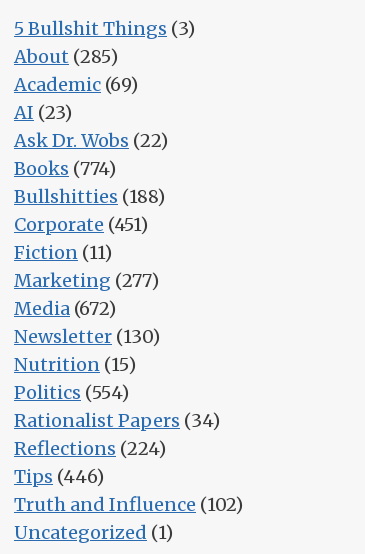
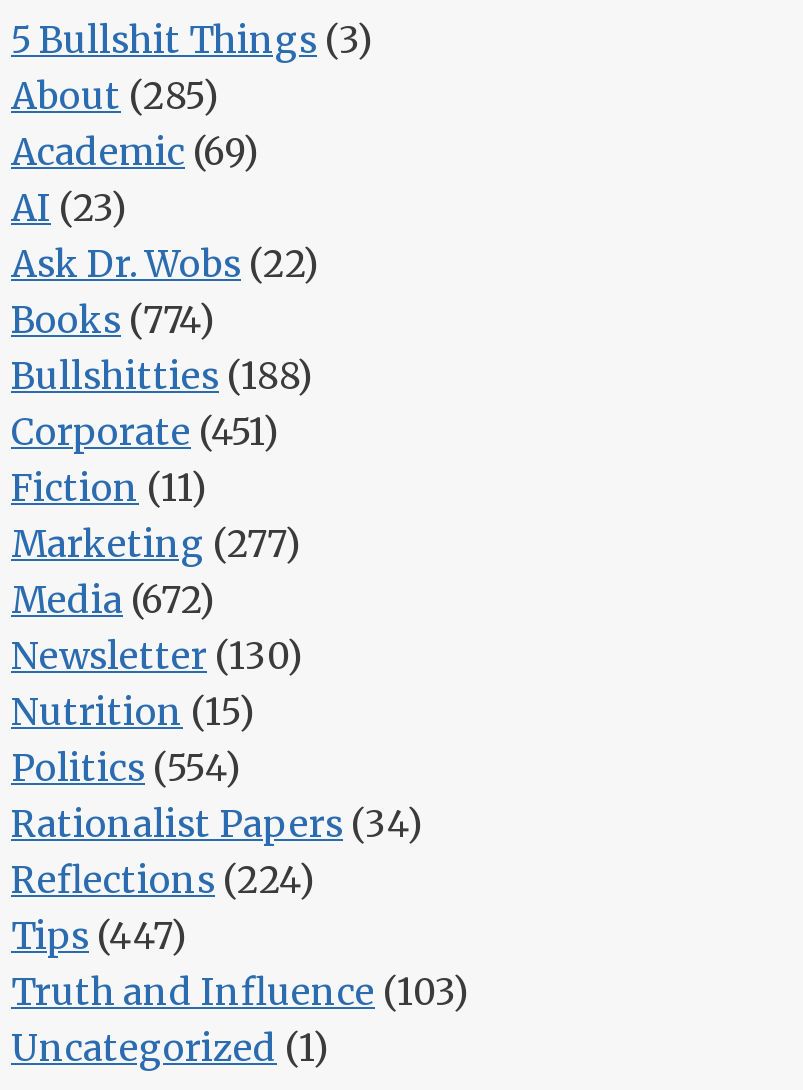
- Tips (446)
+ Tips (447)

- Truth and Influence (102)
+ Truth and Influence (103)
